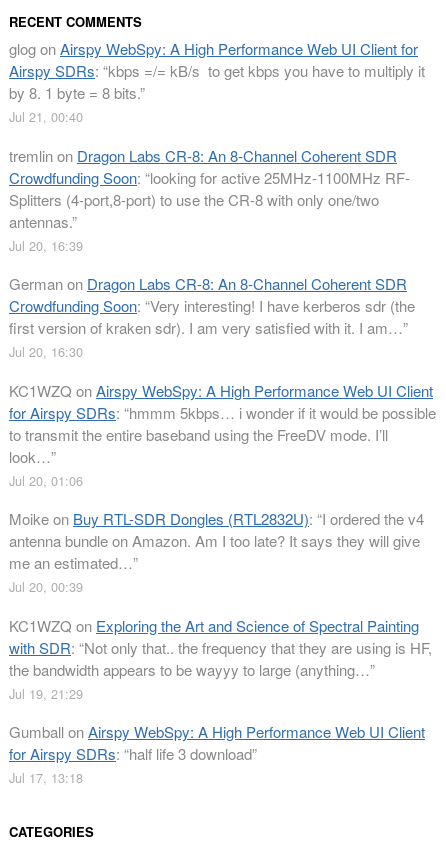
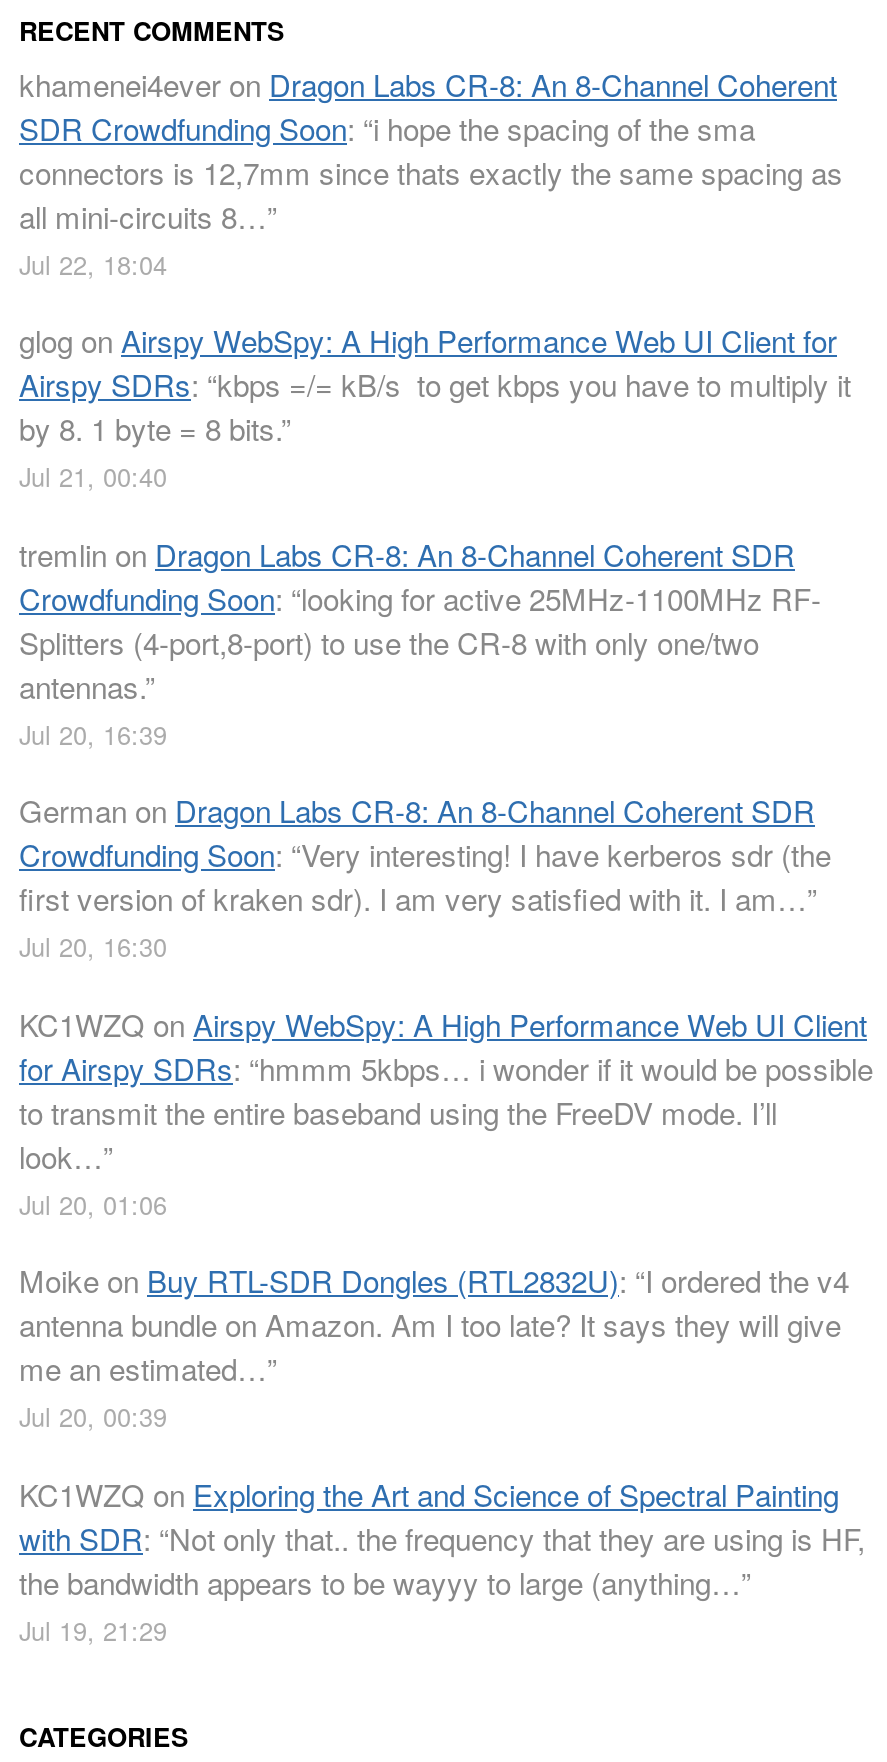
+ khamenei4ever on Dragon Labs CR-8: An 8-Channel Coherent
+ SDR Crowdfunding Soon: “i hope the spacing of the sma
+ connectors is 12,7mm since thats exactly the same spacing as
+ all mini-circuits 8…”
+ Jul 22, 18:04

moved down: glog on Airspy WebSpy: A High Performance Web UI Client for | Airspy SDRs: “kbps =/= kB/s to get kbps you have to multiply it | by 8. 1 byte = 8 bits.” | ... | the bandwidth appears to be wayyy to large (anything…” | Jul 19, 21:29

- Gumball on Airspy WebSpy: A High Performance Web UI Client
- for Airspy SDRs: “half life 3 download”
- Jul 17, 13:18
